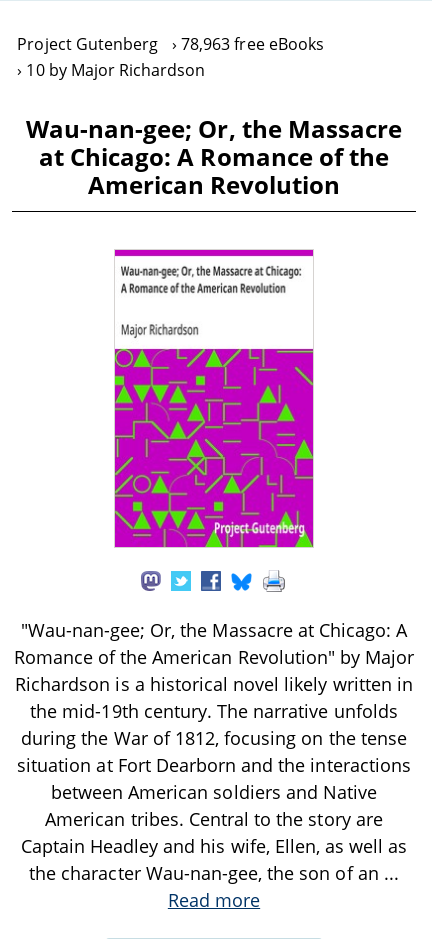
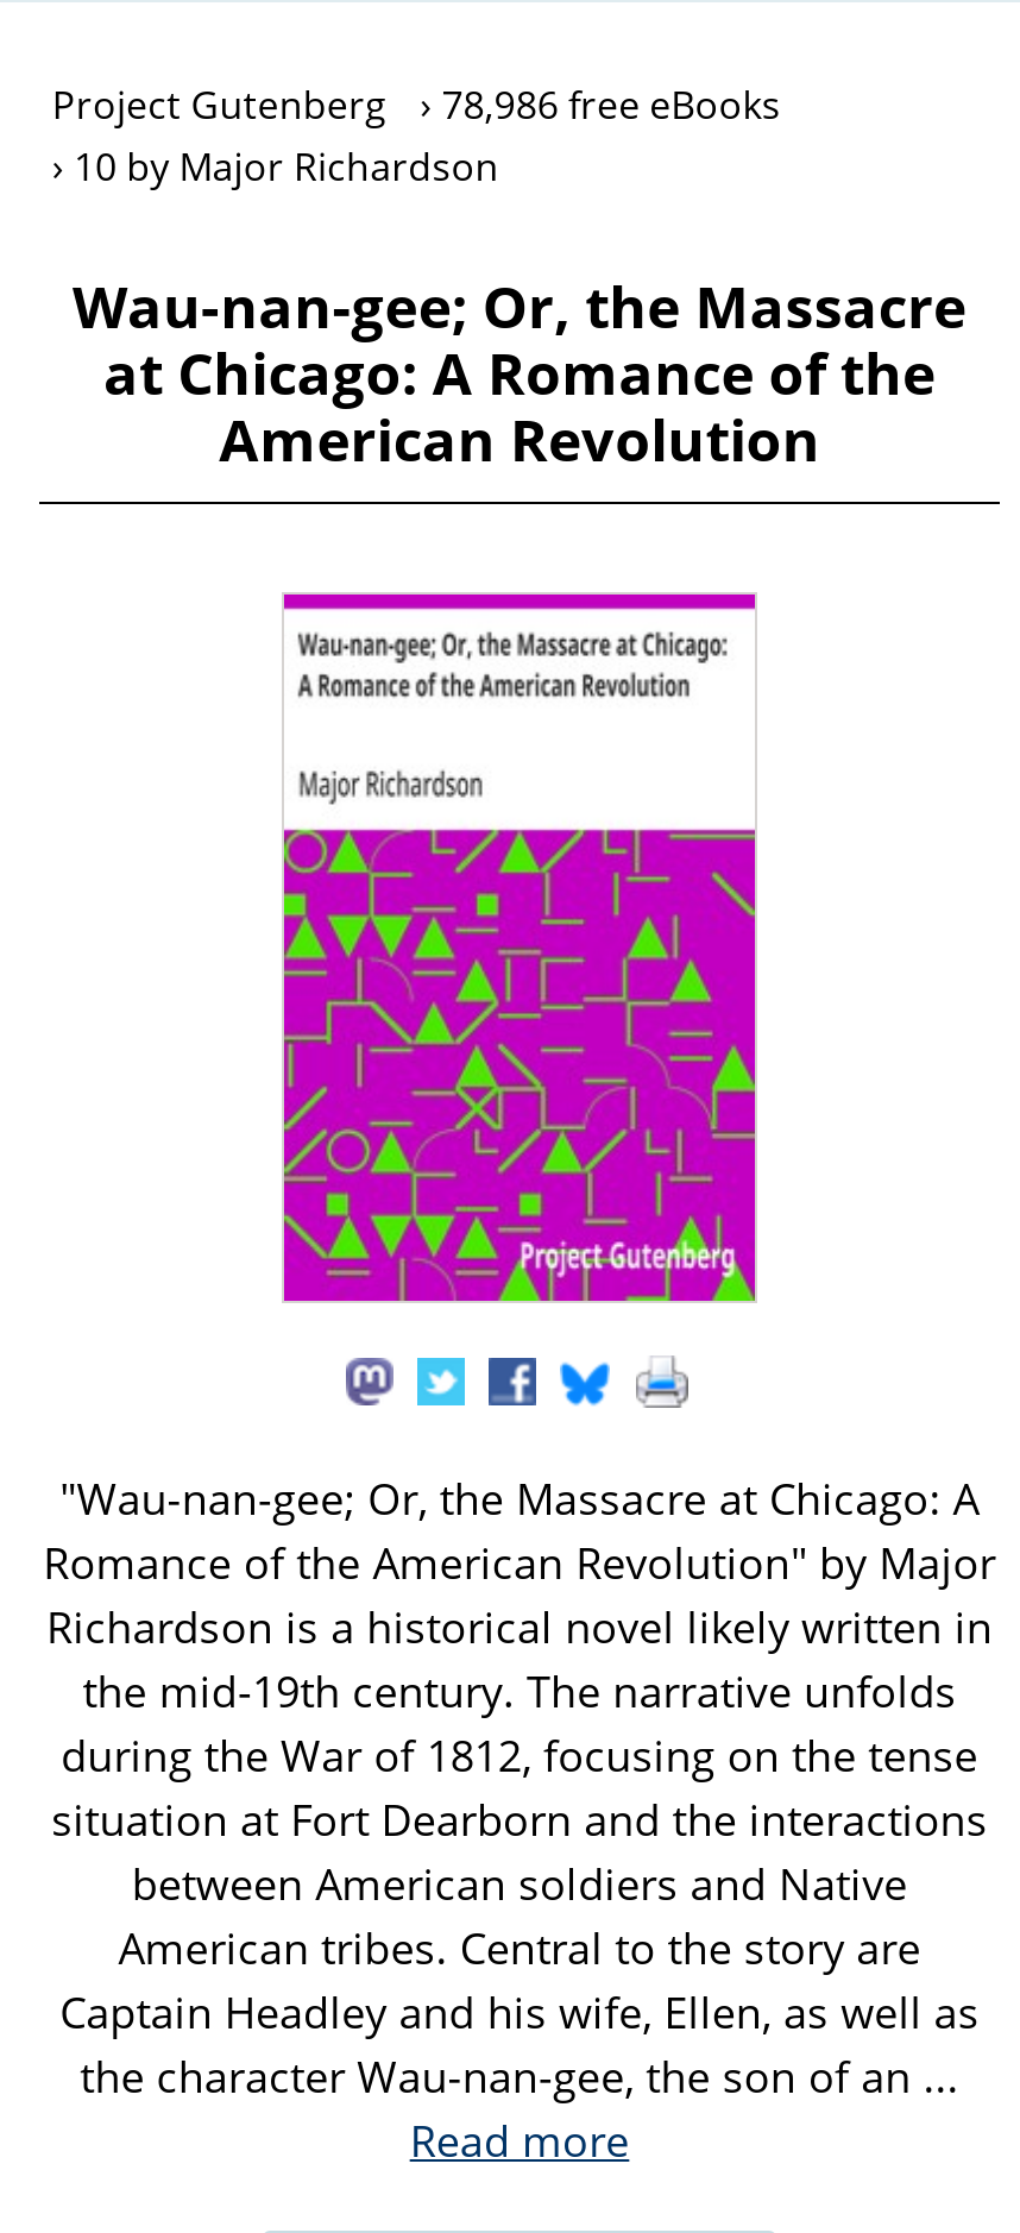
- Project Gutenberg 78,963 free eBooks
+ Project Gutenberg 78,986 free eBooks
